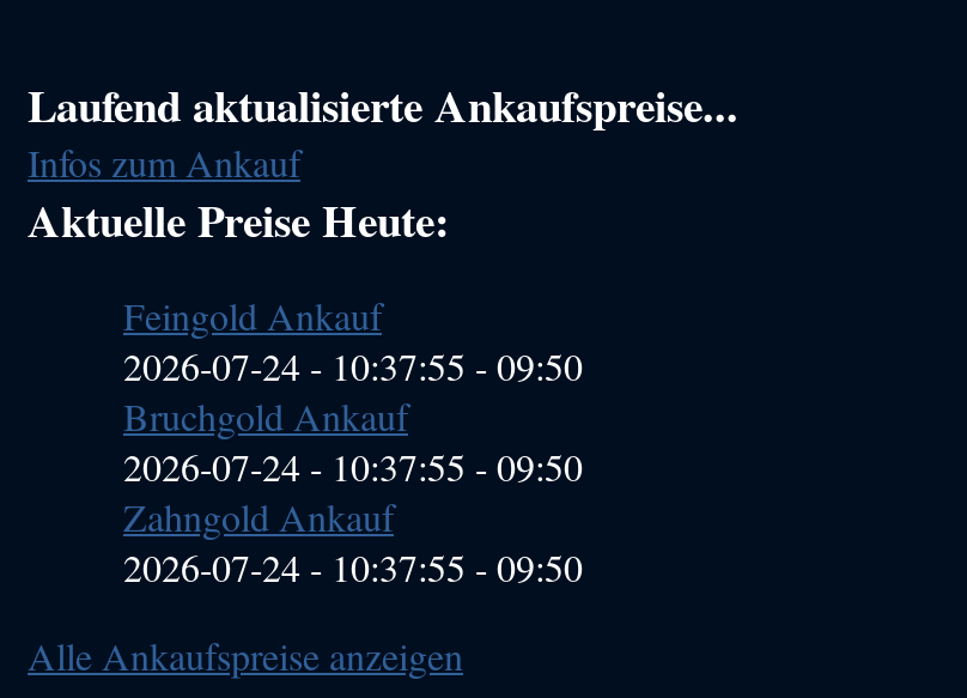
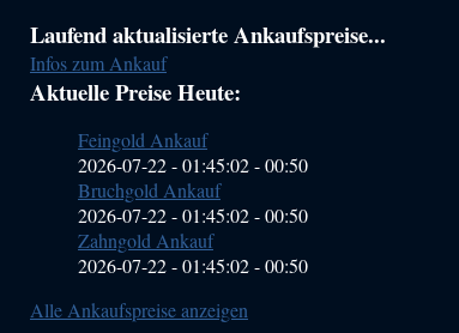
- 2026-07-24 - 10:37:55 - 09:50
+ 2026-07-22 - 01:45:02 - 00:50

- 2026-07-24 - 10:37:55 - 09:50
+ 2026-07-22 - 01:45:02 - 00:50

- 2026-07-24 - 10:37:55 - 09:50
+ 2026-07-22 - 01:45:02 - 00:50
